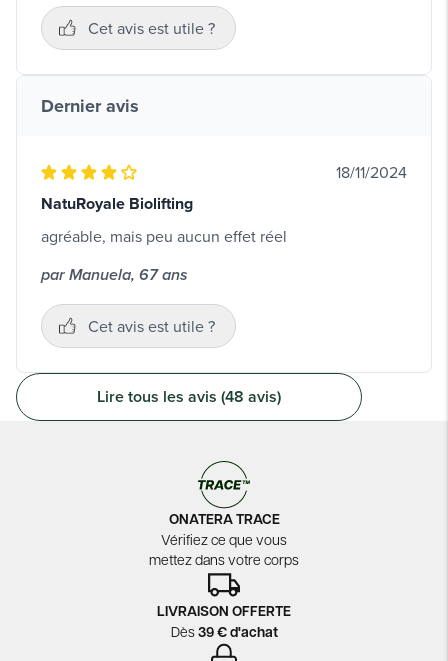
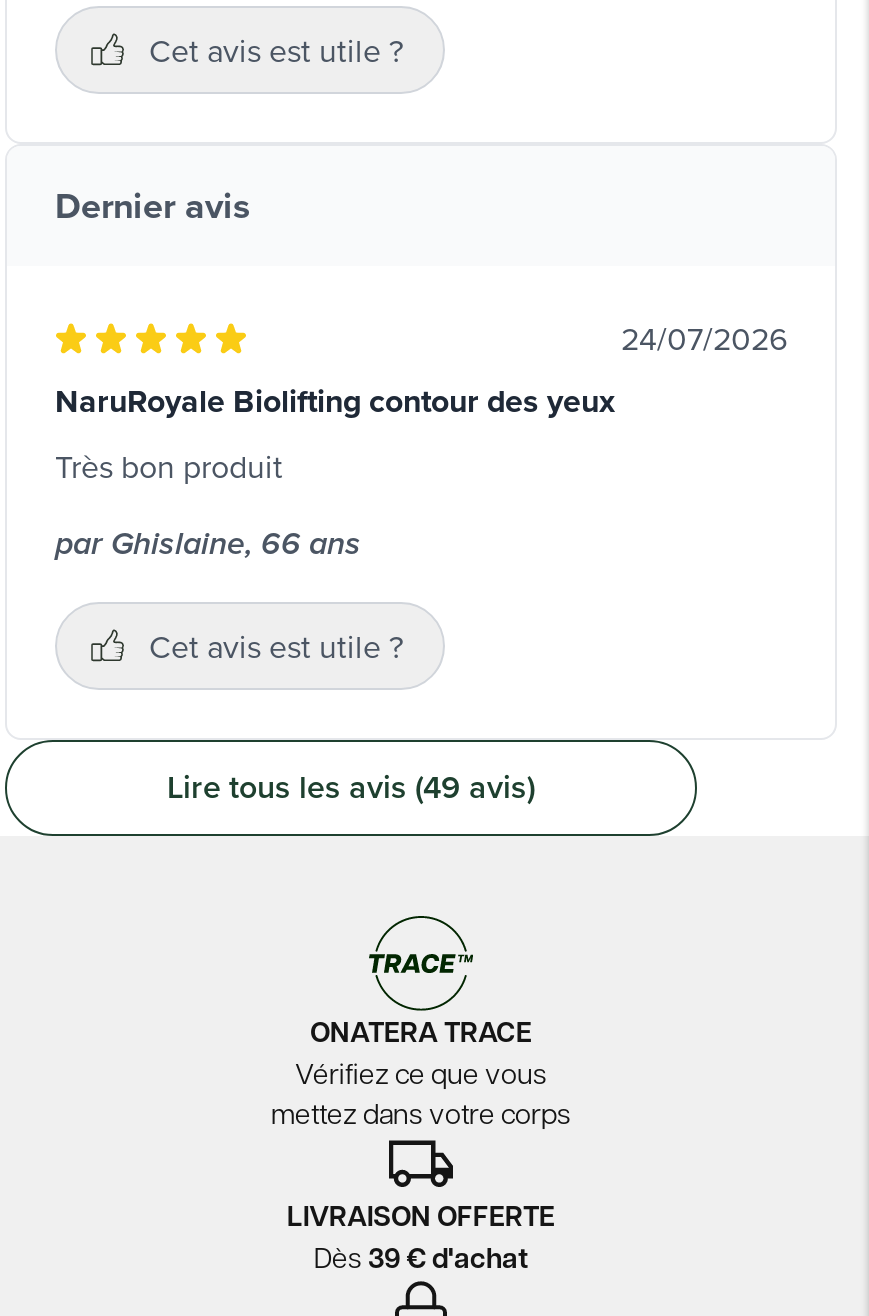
- 18/11/2024
- NatuRoyale Biolifting
- agréable, mais peu aucun effet réel
+ 24/07/2026
+ NaruRoyale Biolifting contour des yeux
+ Très bon produit

- par Manuela, 67 ans
+ par Ghislaine, 66 ans

- Lire tous les avis (48 avis)
+ Lire tous les avis (49 avis)
